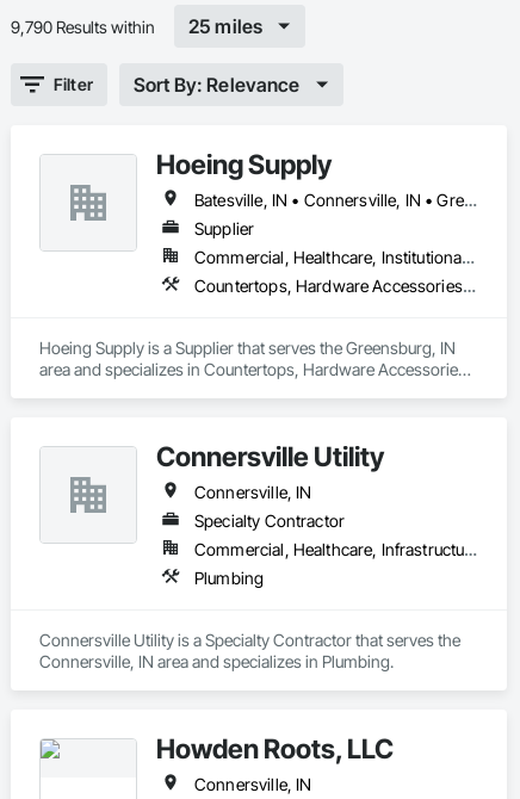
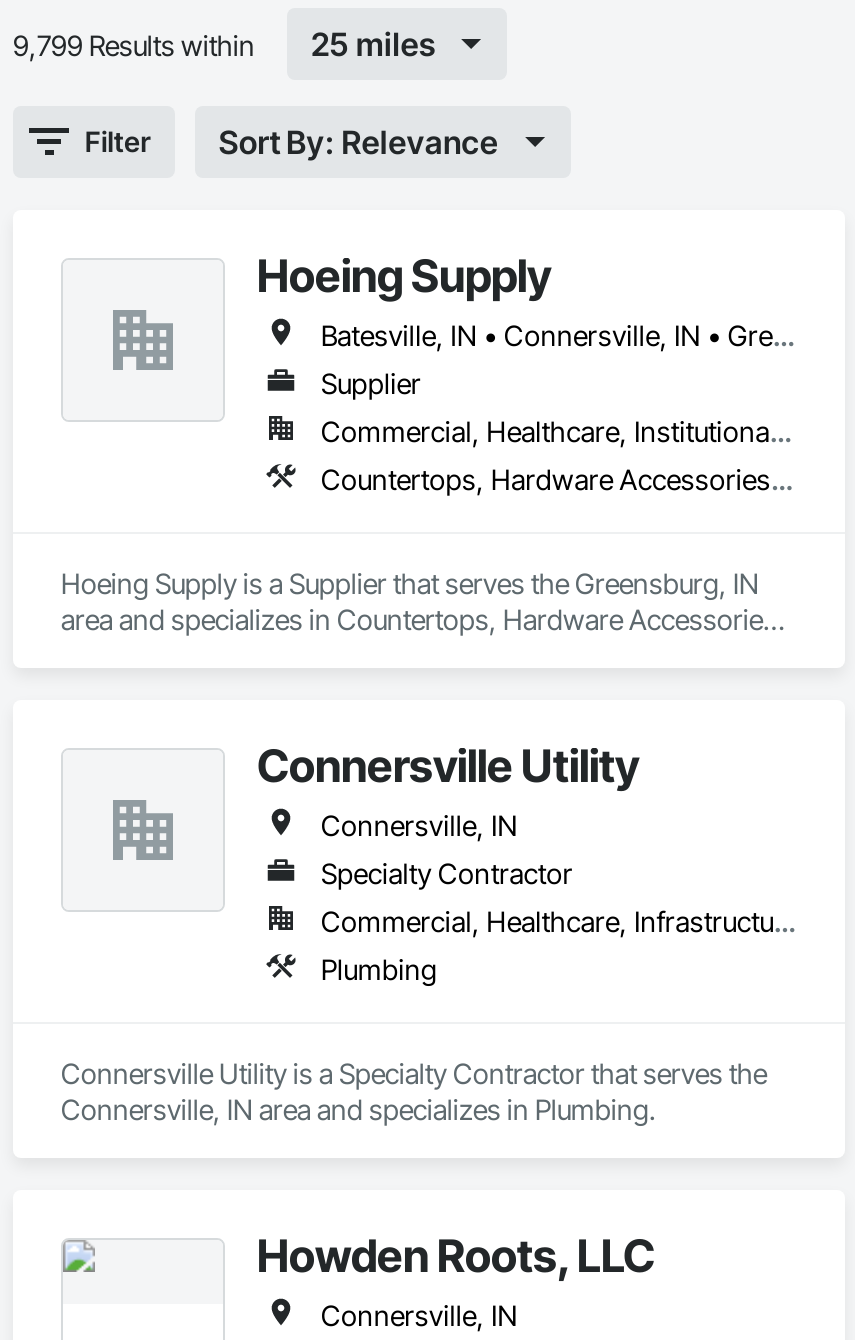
- 9,790 Results within
+ 9,799 Results within
